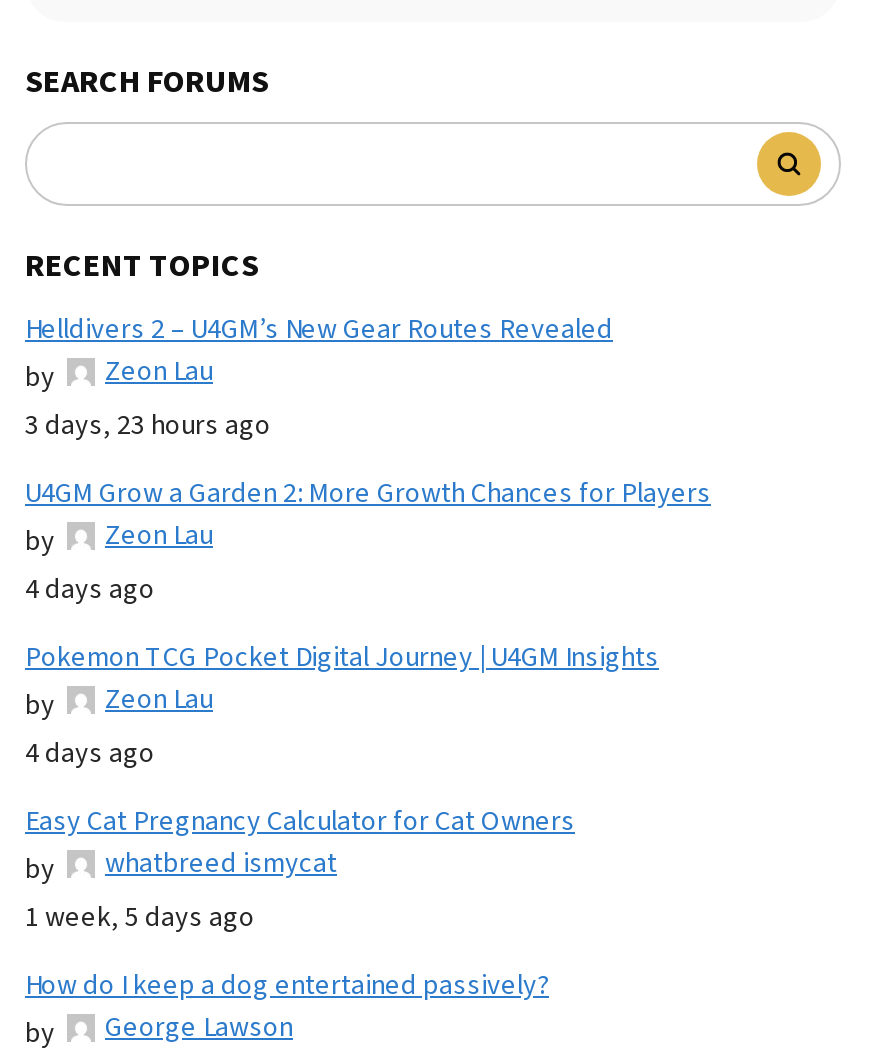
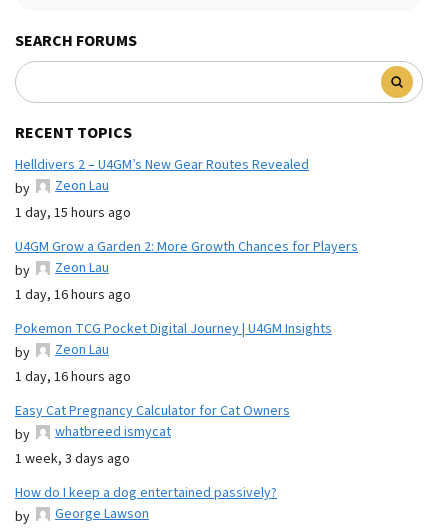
- 3 days, 23 hours ago
+ 1 day, 15 hours ago

- 4 days ago
+ 1 day, 16 hours ago

- 4 days ago
+ 1 day, 16 hours ago

- 1 week, 5 days ago
+ 1 week, 3 days ago
